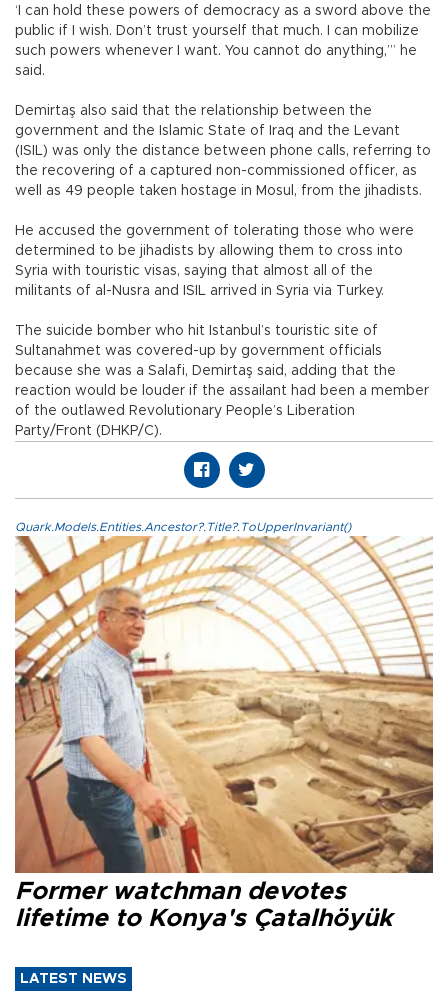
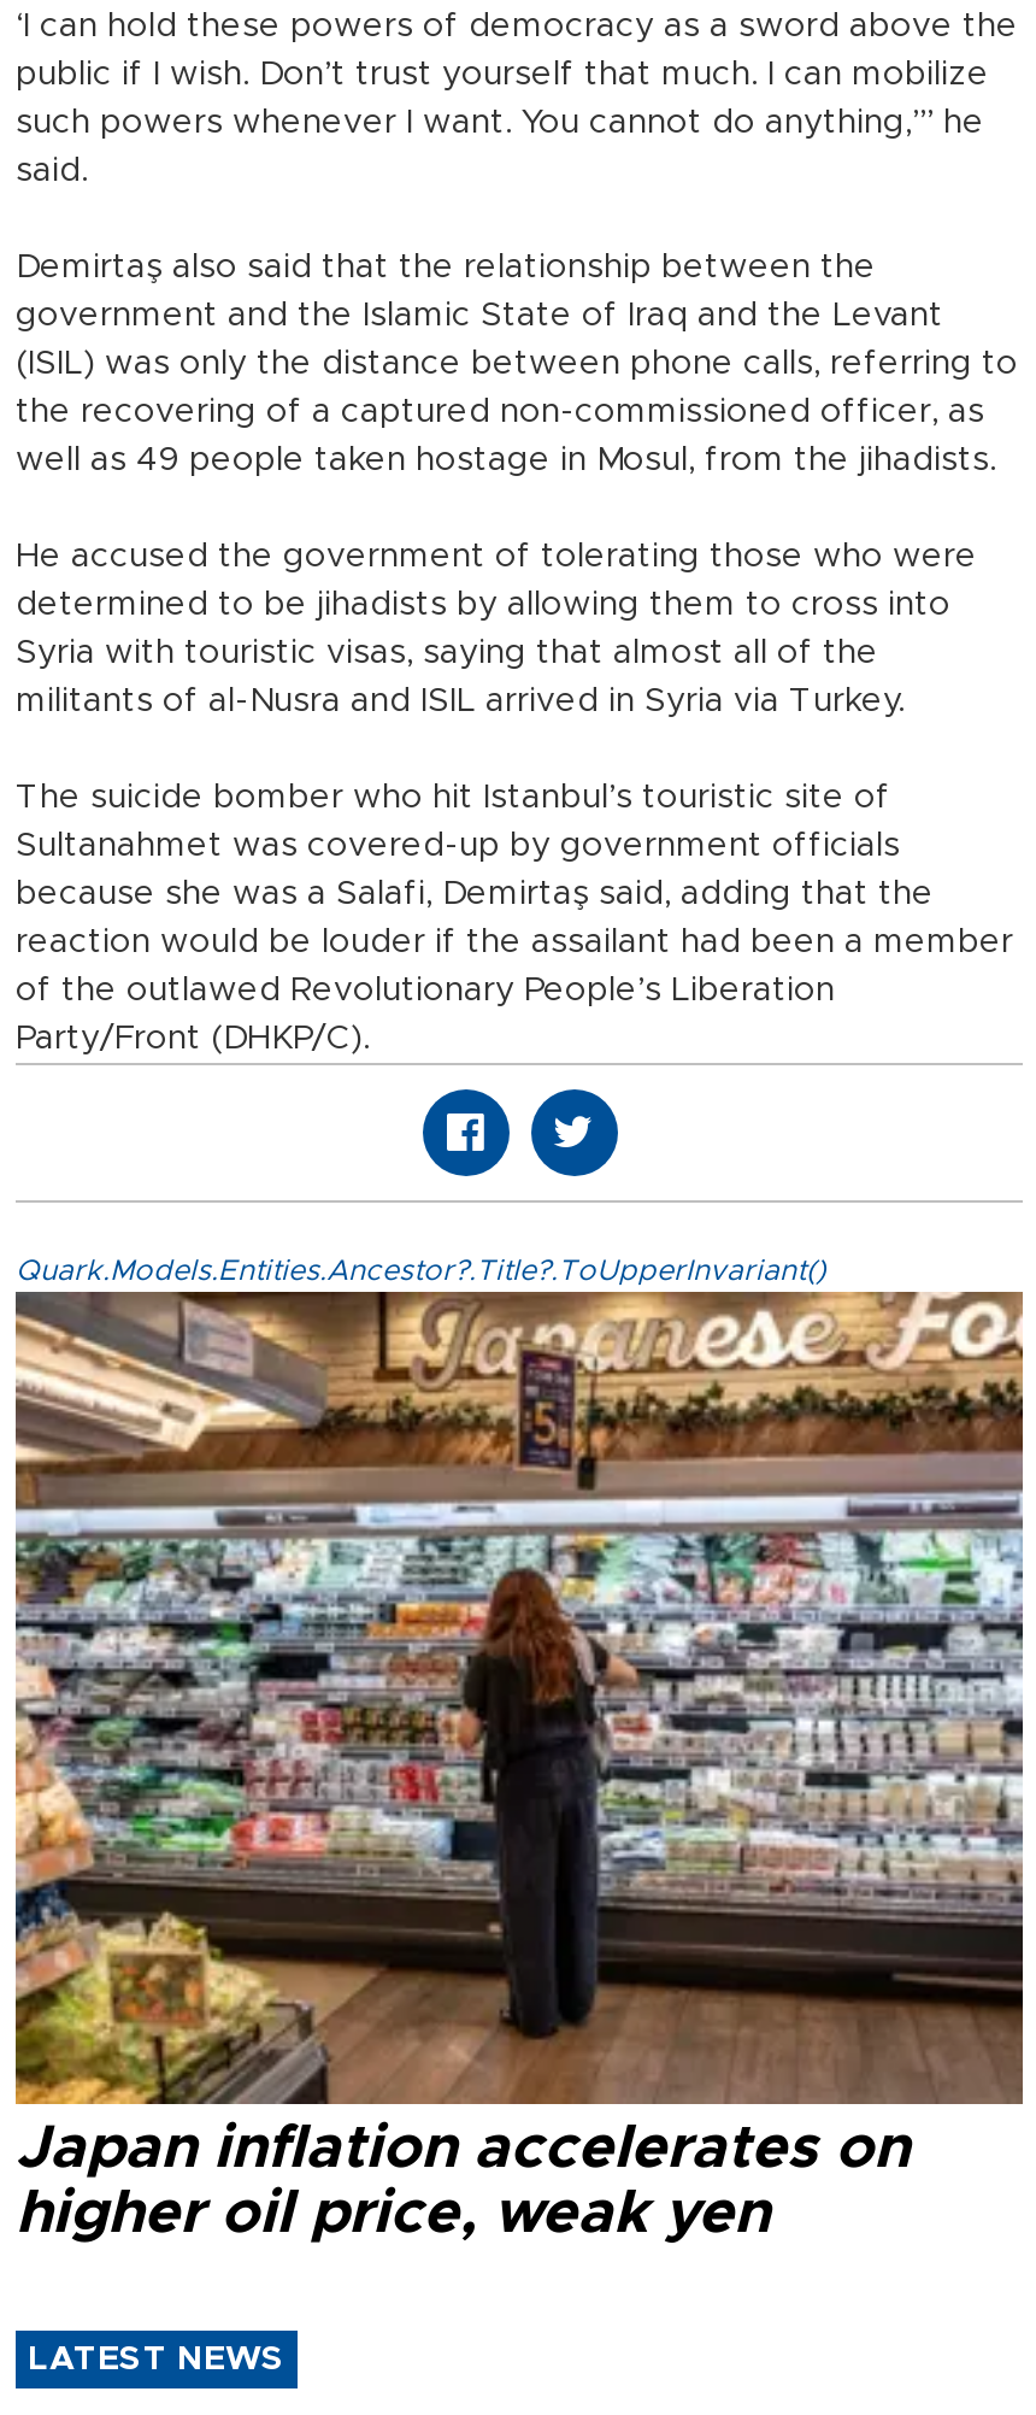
- [image]
- Former watchman devotes
- lifetime to Konya's Çatalhöyük
+ [image]
+ Japan inflation accelerates on
+ higher oil price, weak yen
